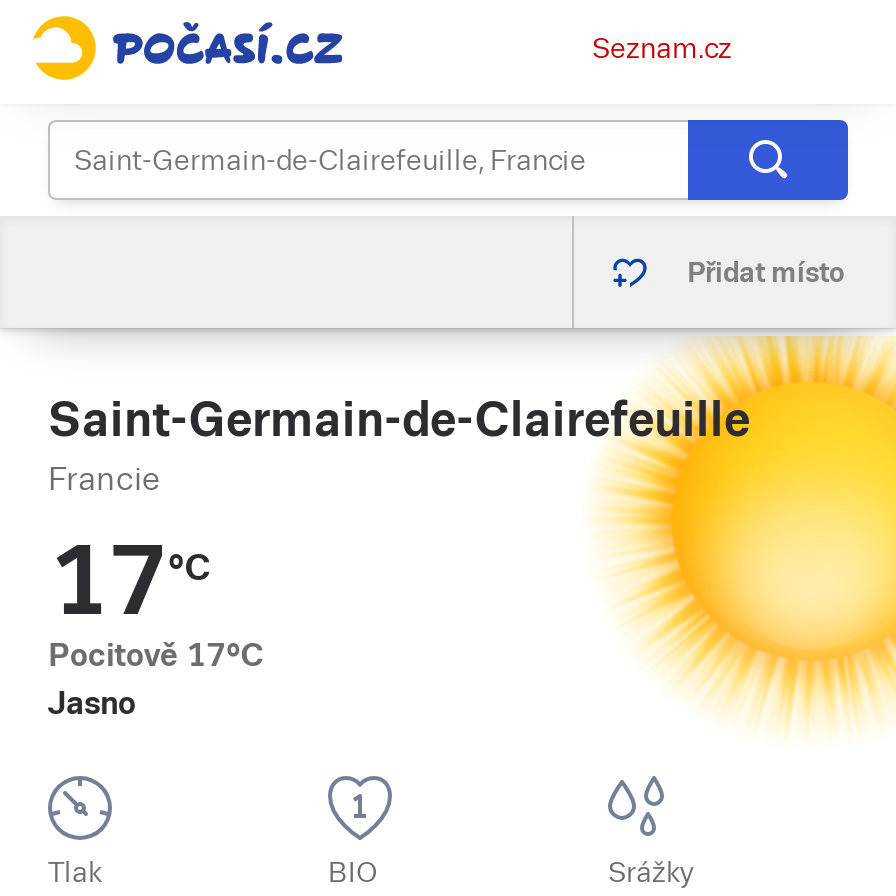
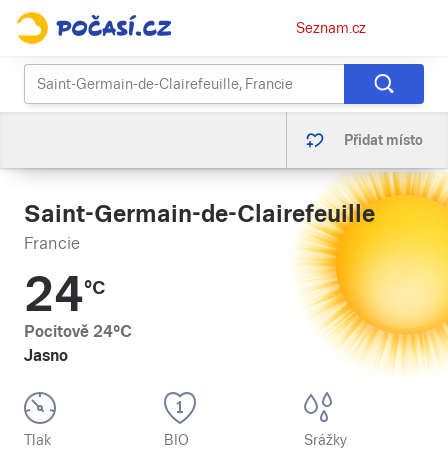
- 17°C
+ 24°C

- Pocitově 17°C
+ Pocitově 24°C
